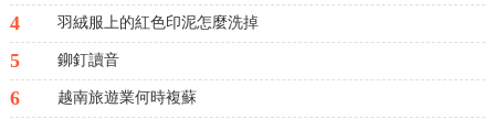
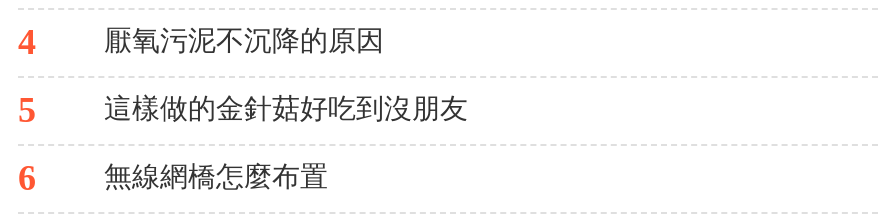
- 羽絨服上的紅色印泥怎麼洗掉
+ 厭氧污泥不沉降的原因

- 鉚釘讀音
+ 這樣做的金針菇好吃到沒朋友

- 越南旅遊業何時複蘇
+ 無線網橋怎麼布置
